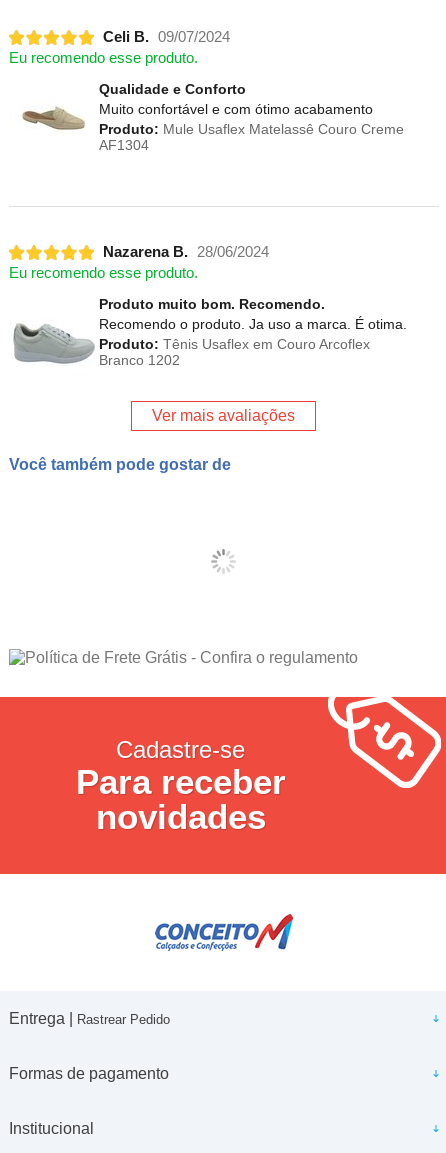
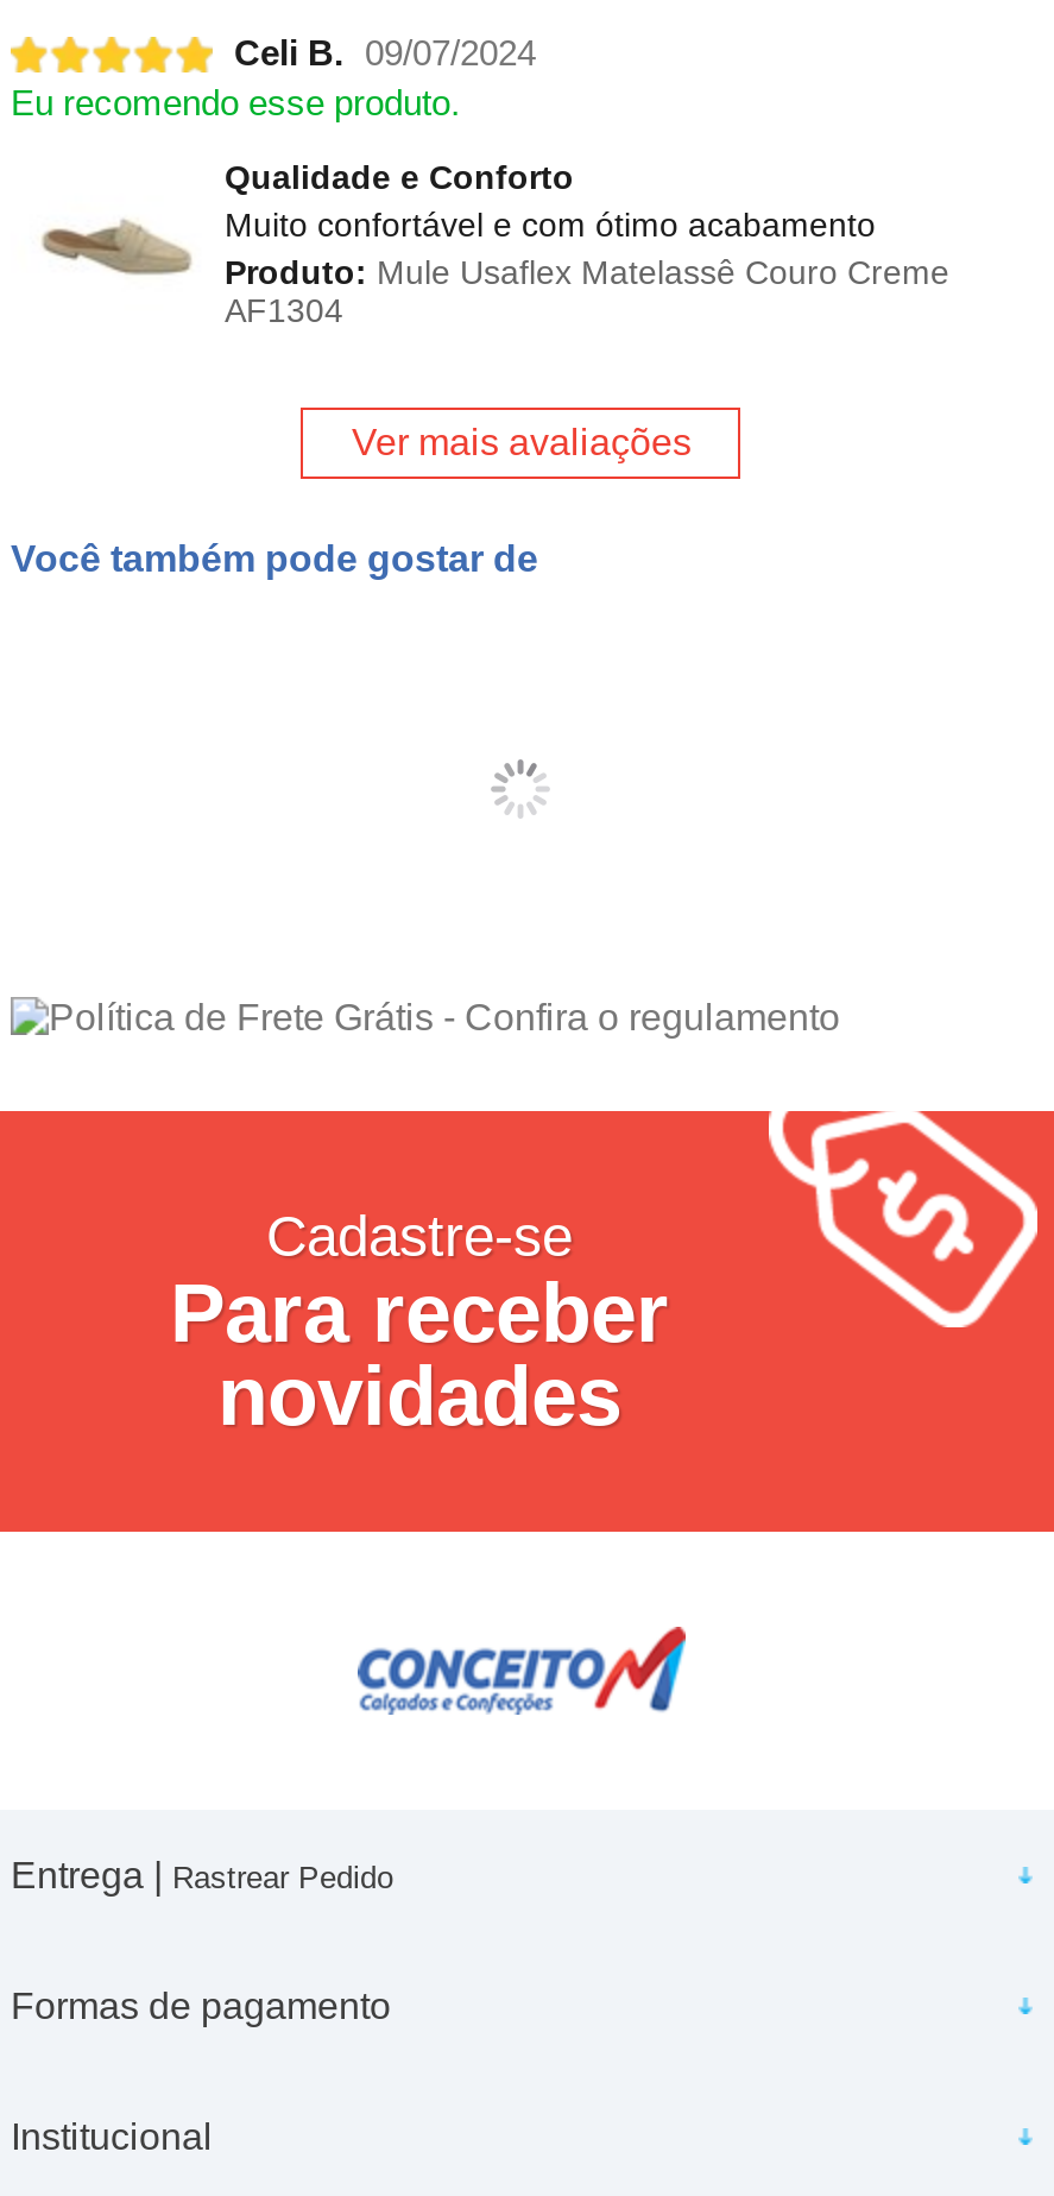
- [image]
- Nazarena B. 28/06/2024
- Eu recomendo esse produto.
- Produto muito bom. Recomendo.
- Recomendo o produto. Ja uso a marca. É otima.
- Produto: Tênis Usaflex em Couro Arcoflex
- Branco 1202
